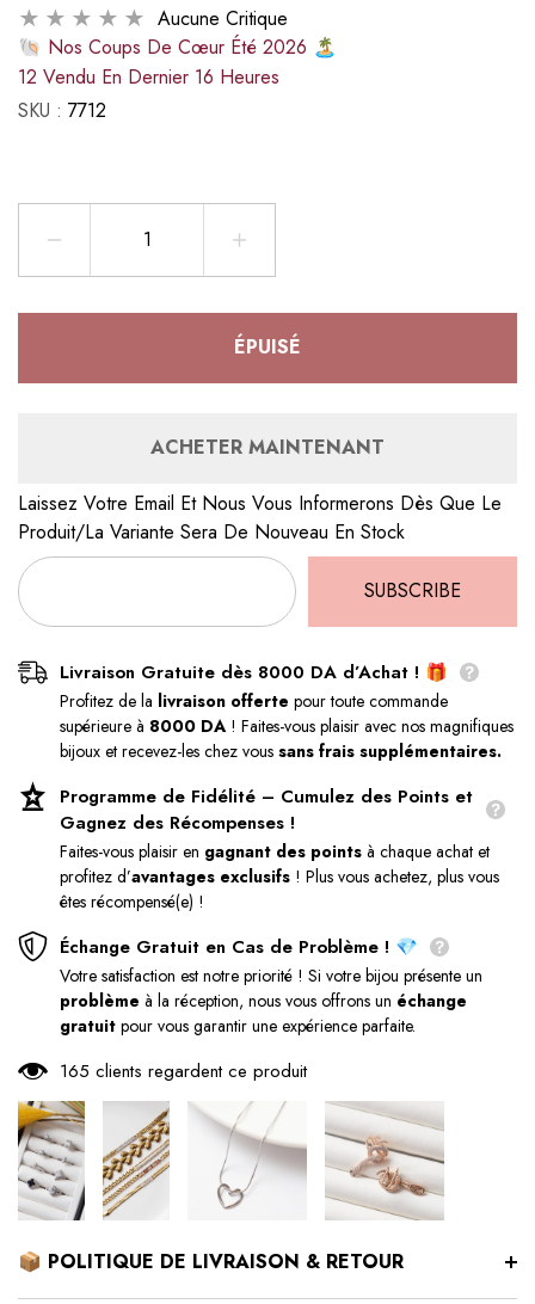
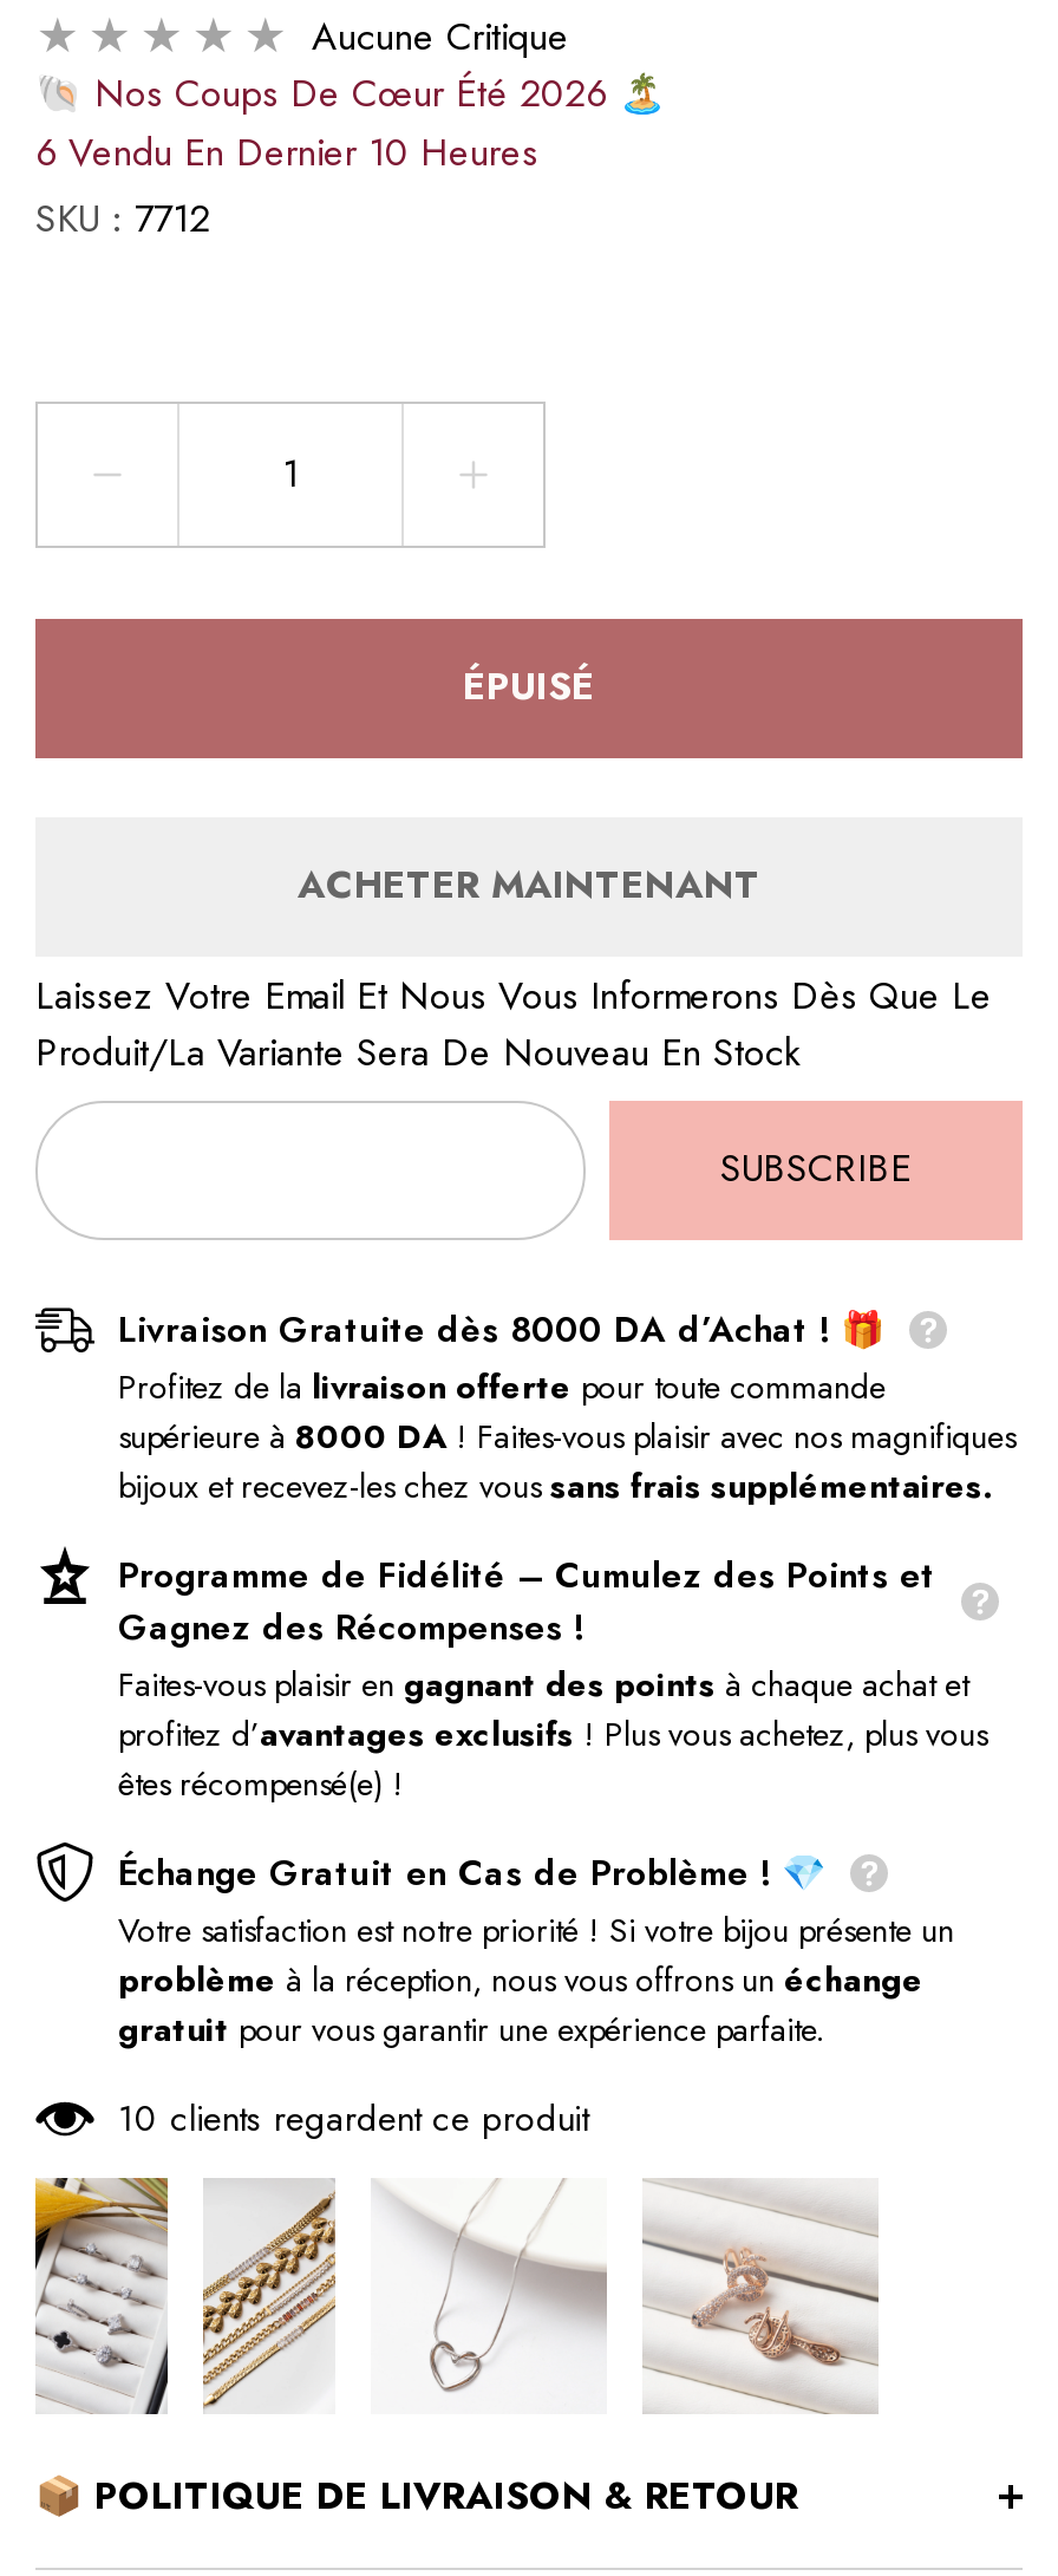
- 12 Vendu En Dernier 16 Heures
+ 6 Vendu En Dernier 10 Heures

- 165 clients regardent ce produit
+ 10 clients regardent ce produit
